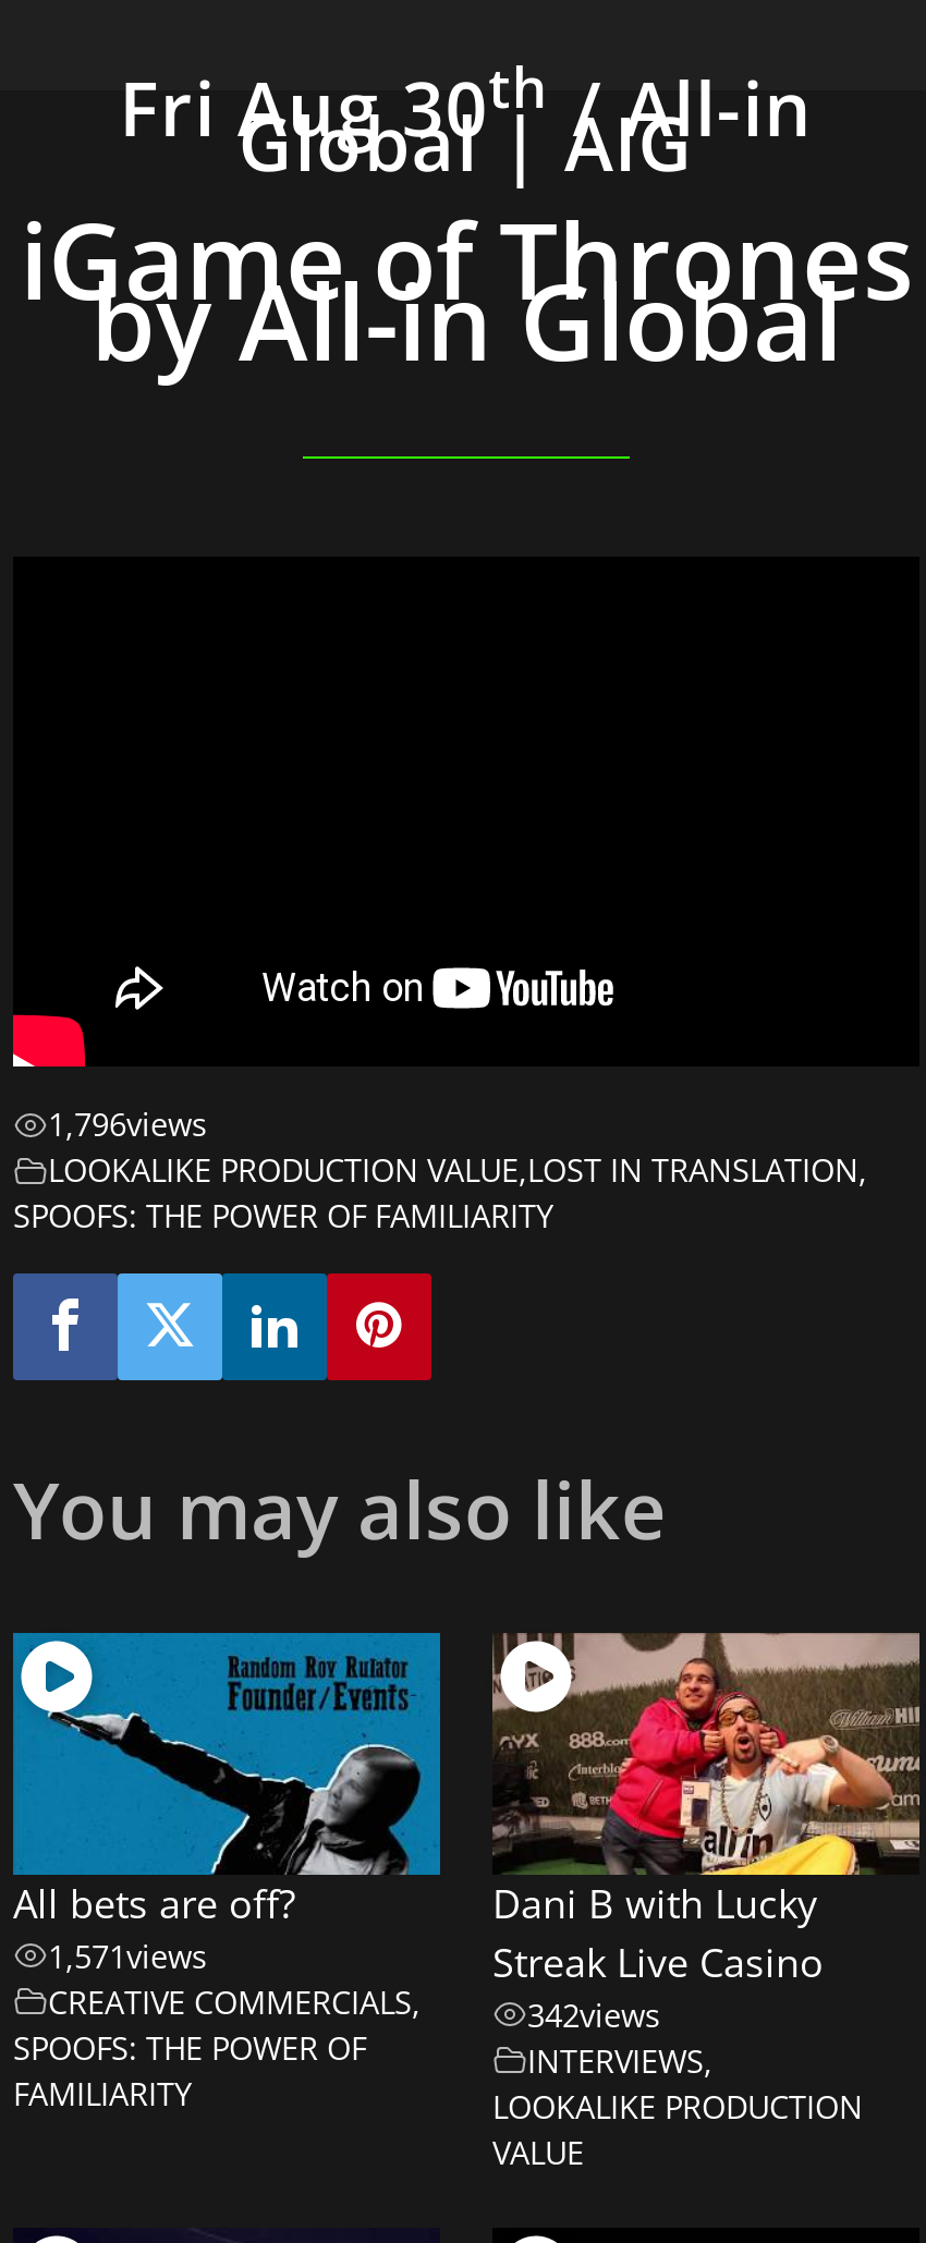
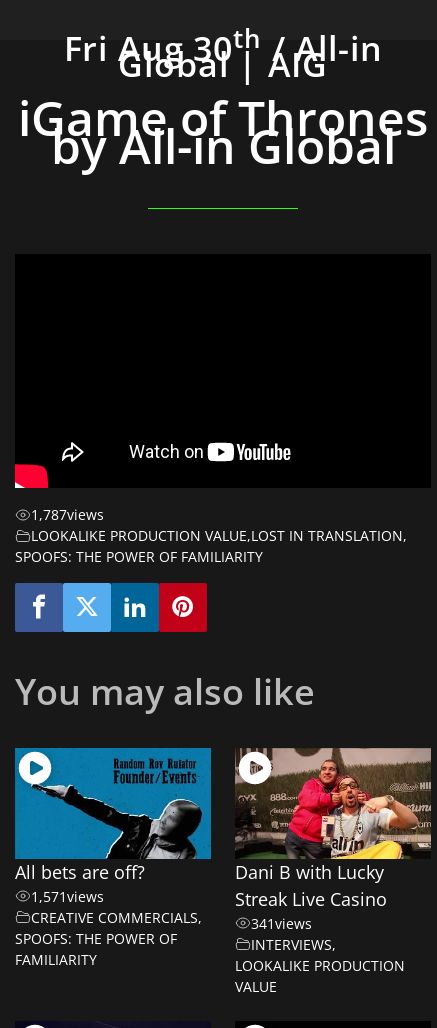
- 1,796views
+ 1,787views

- 342views
+ 341views
